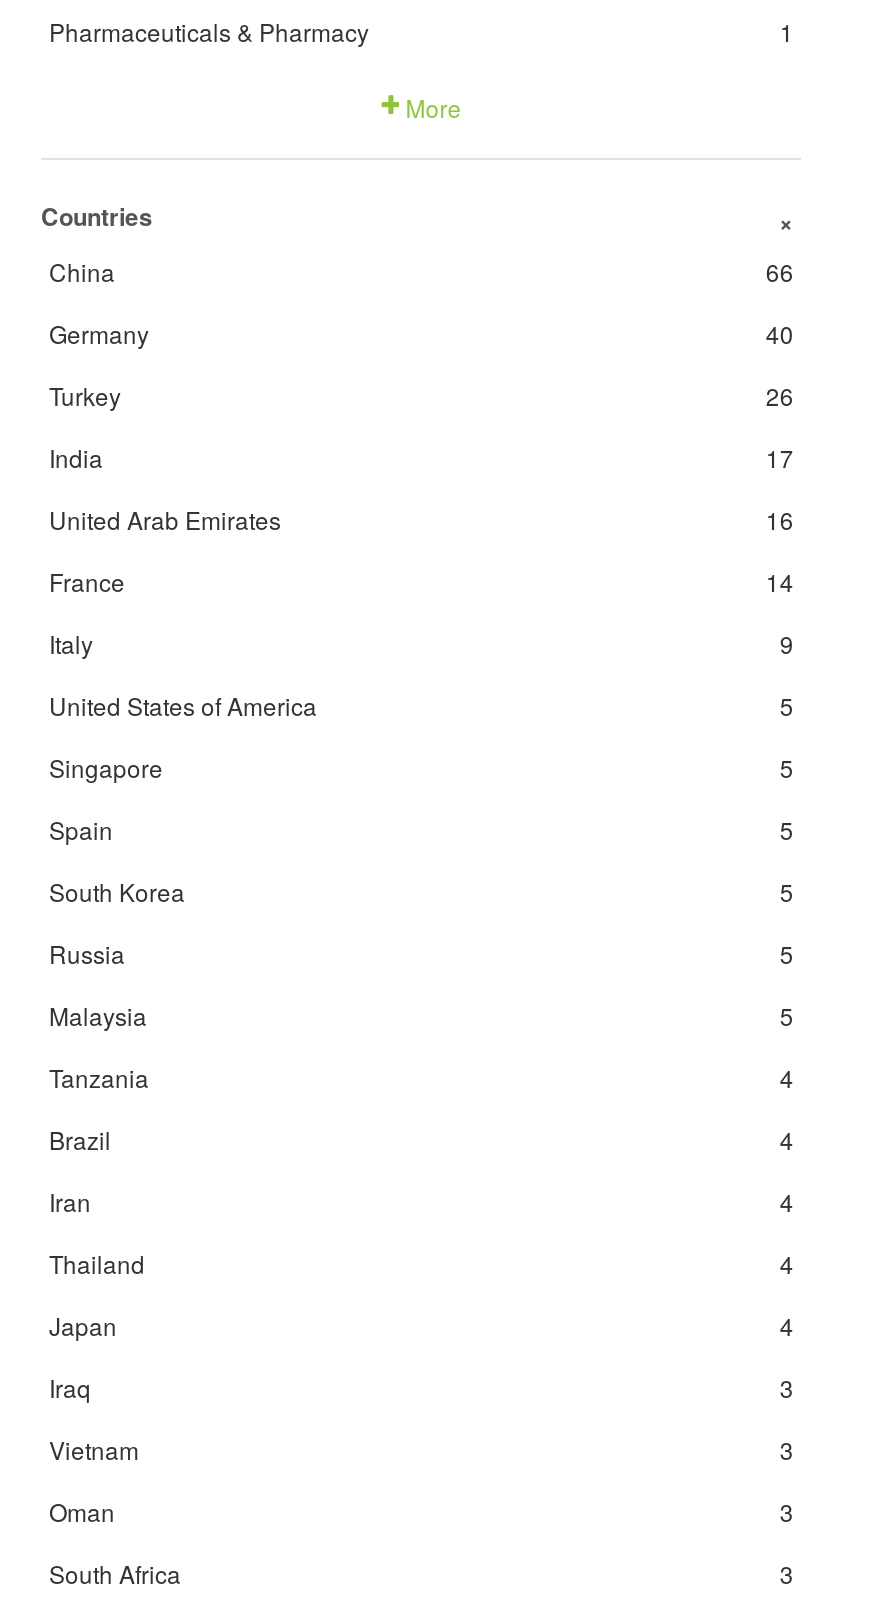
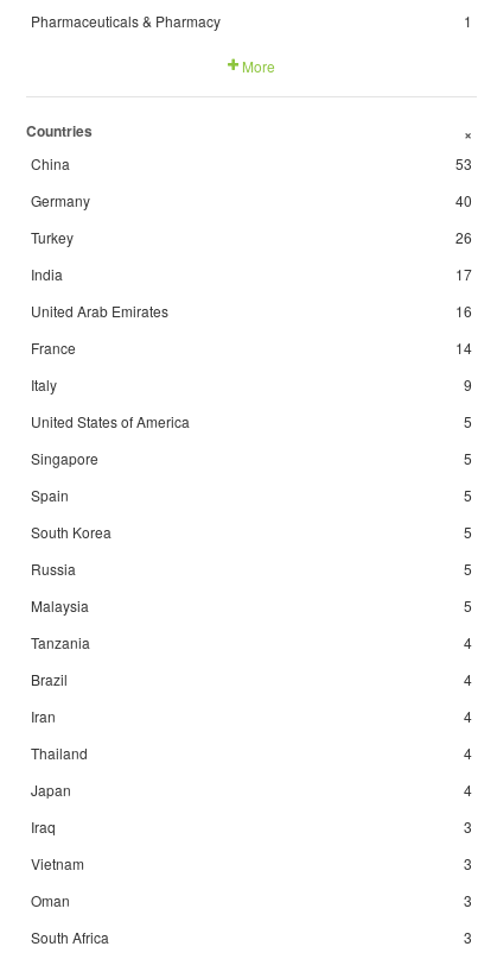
- 66
+ 53
